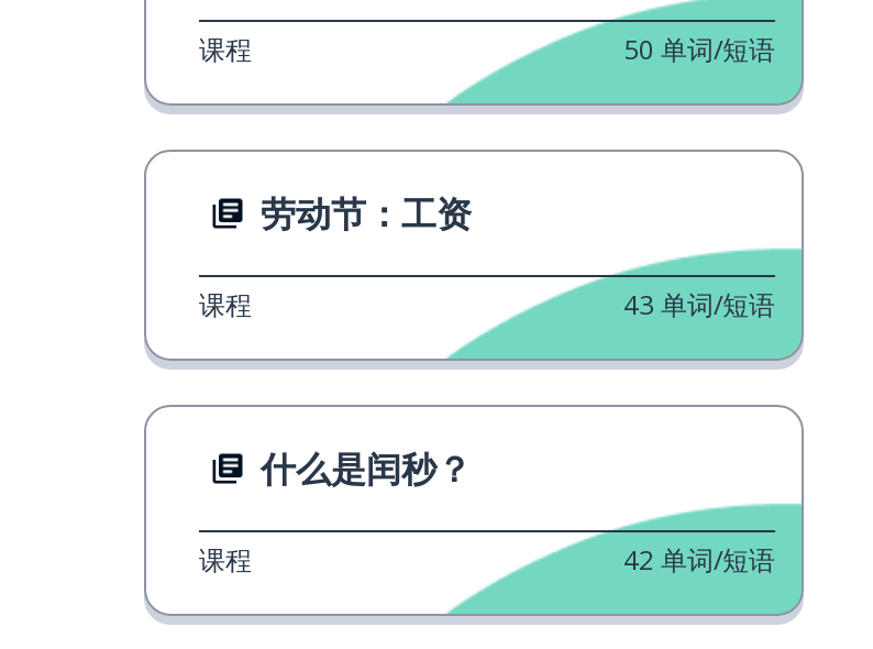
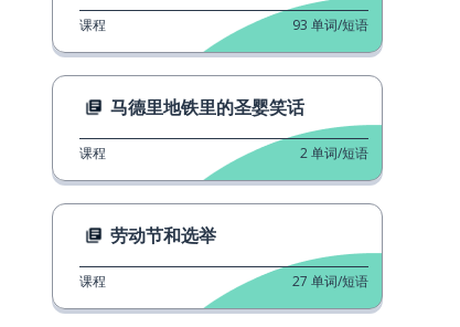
- 50 单词/短语
+ 93 单词/短语

- 劳动节：工资
+ 马德里地铁里的圣婴笑话

- 43 单词/短语
+ 2 单词/短语

- 什么是闰秒？
+ 劳动节和选举

- 42 单词/短语
+ 27 单词/短语
